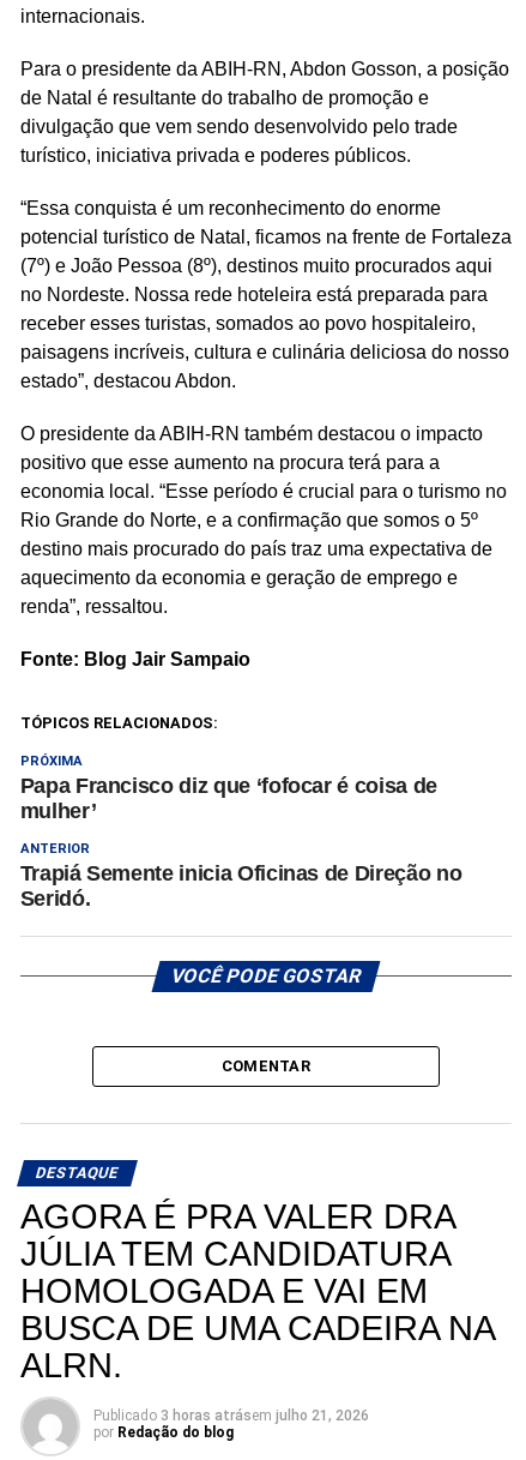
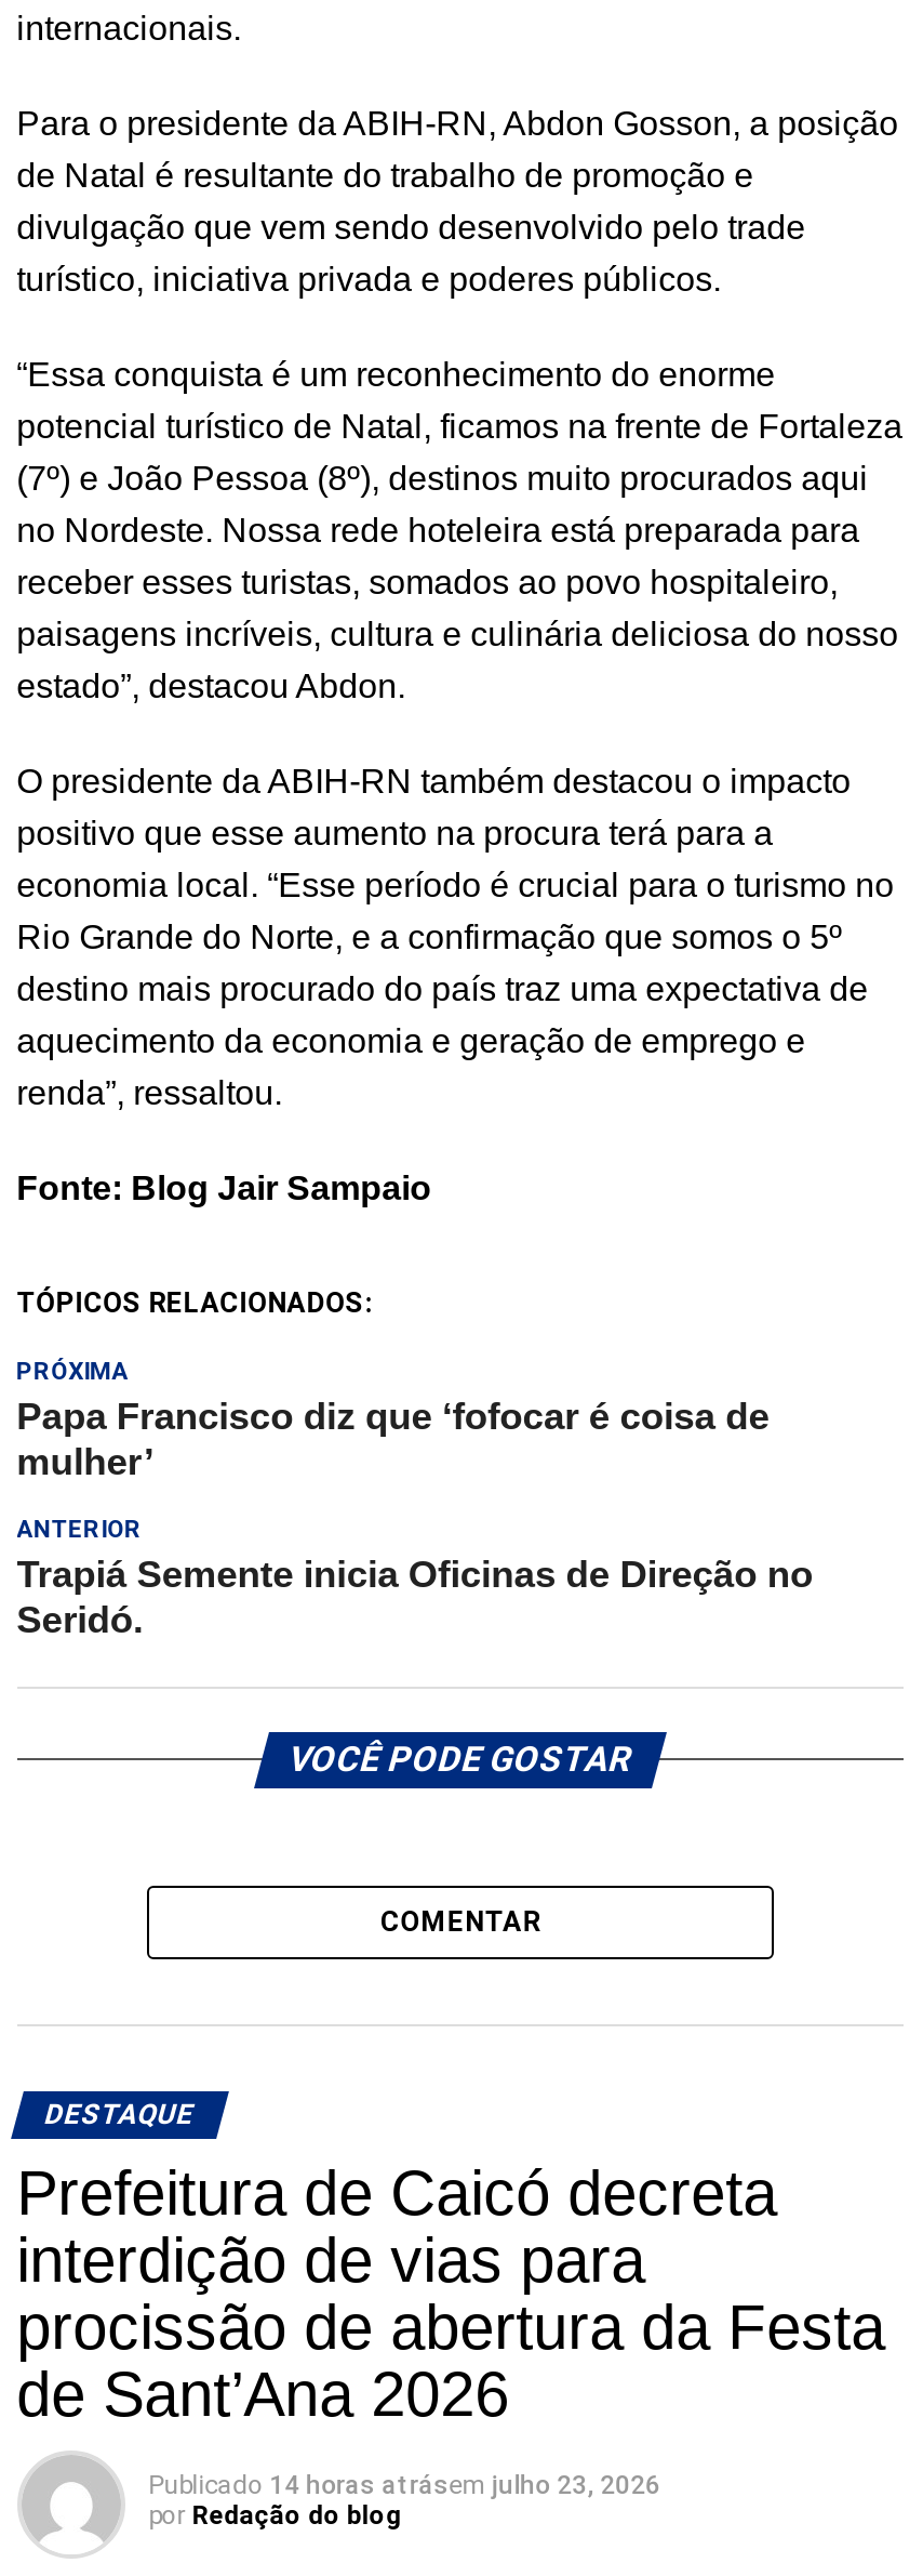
- AGORA É PRA VALER DRA
- JÚLIA TEM CANDIDATURA
- HOMOLOGADA E VAI EM
- BUSCA DE UMA CADEIRA NA
- ALRN.
+ Prefeitura de Caicó decreta
+ interdição de vias para
+ procissão de abertura da Festa
+ de Sant’Ana 2026

- Publicado 3 horas atrásem julho 21, 2026
+ Publicado 14 horas atrásem julho 23, 2026
